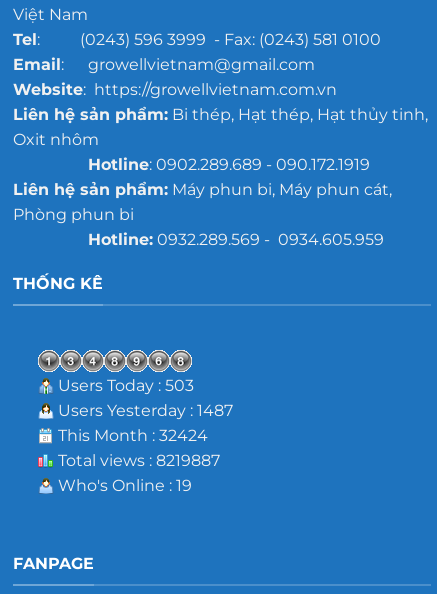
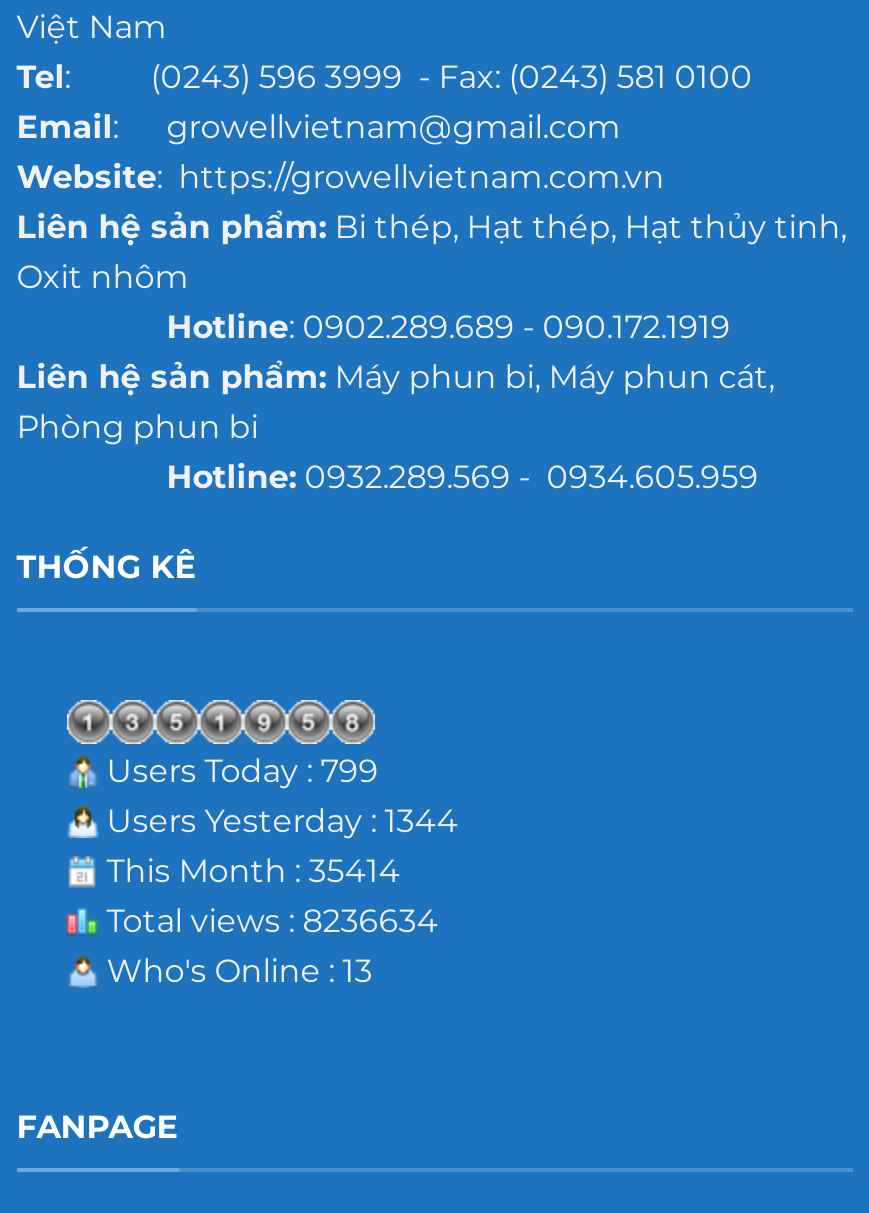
- Users Today : 503
+ Users Today : 799

- Users Yesterday : 1487
+ Users Yesterday : 1344

- This Month : 32424
+ This Month : 35414

- Total views : 8219887
+ Total views : 8236634

- Who's Online : 19
+ Who's Online : 13
